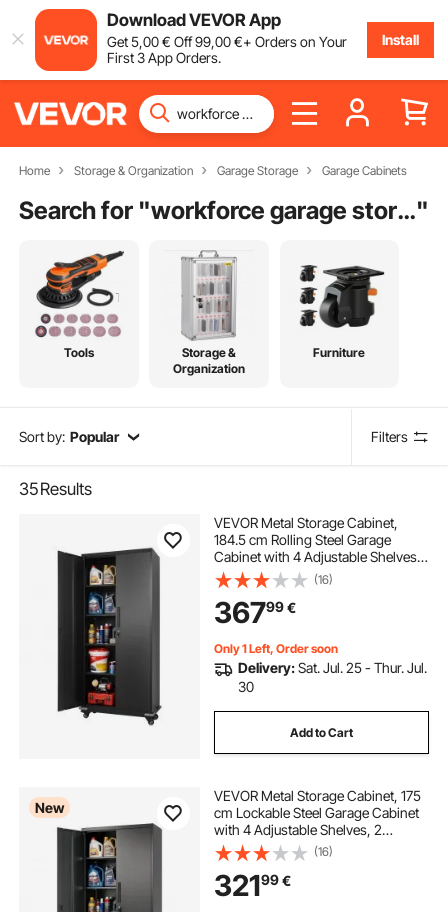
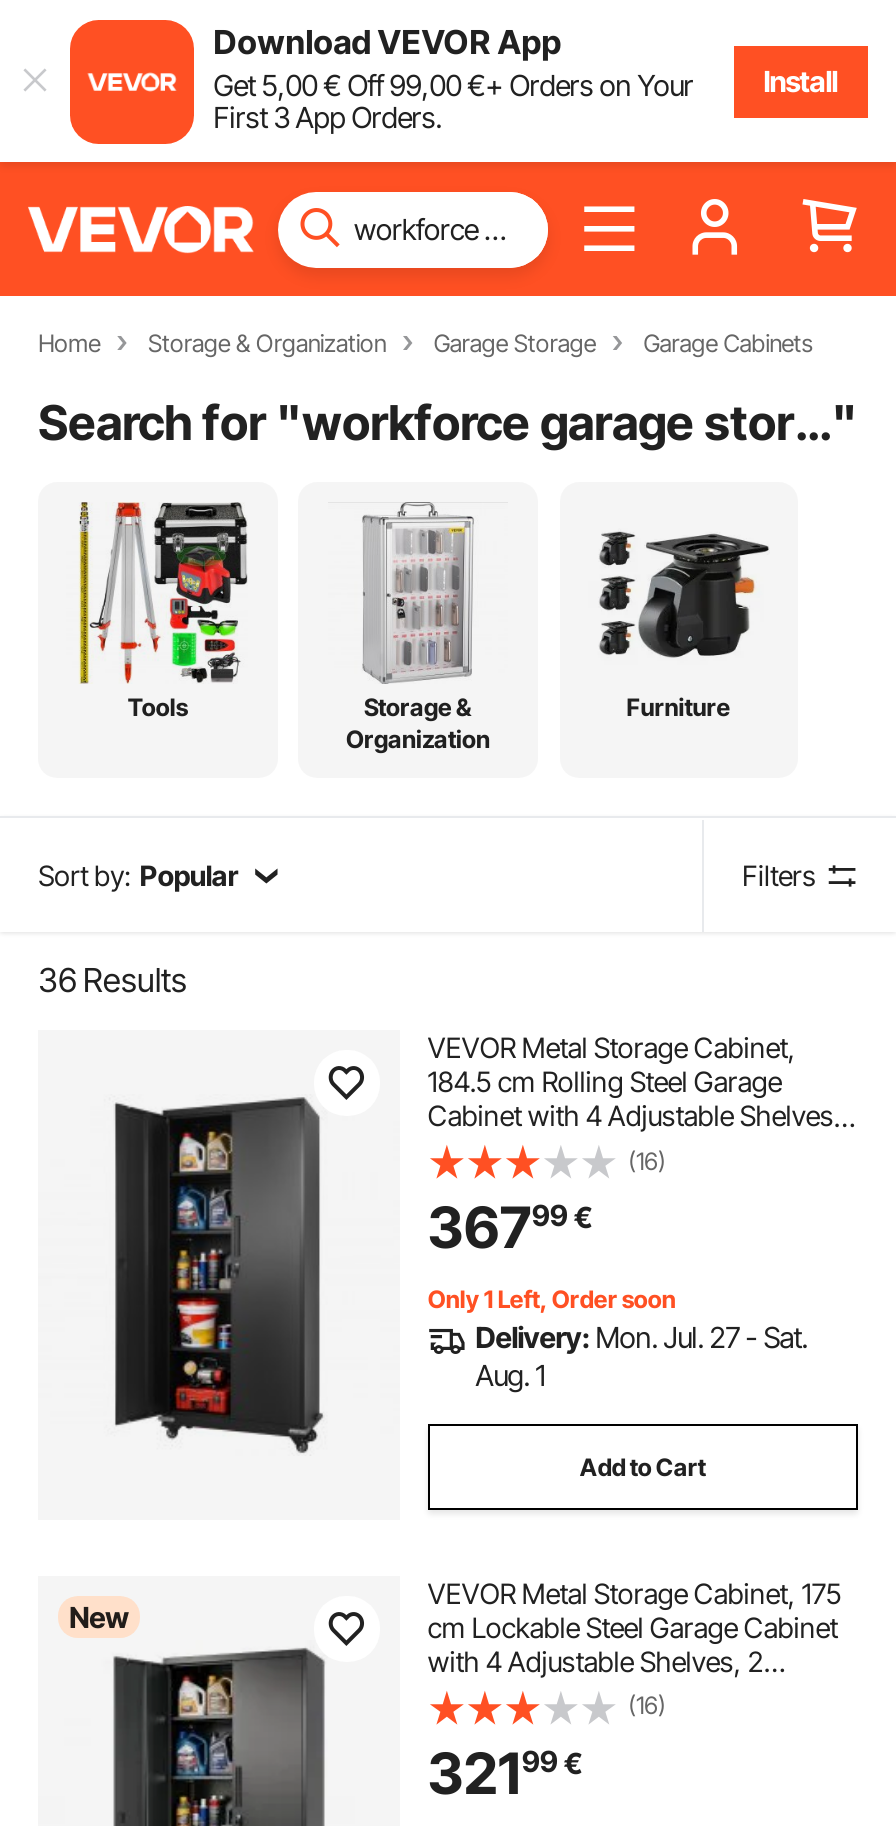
- [image]
+ [image]

- 35 Results
+ 36 Results

- Delivery: Sat. Jul. 25 - Thur. Jul.
- 30
+ Delivery: Mon. Jul. 27 - Sat.
+ Aug. 1
